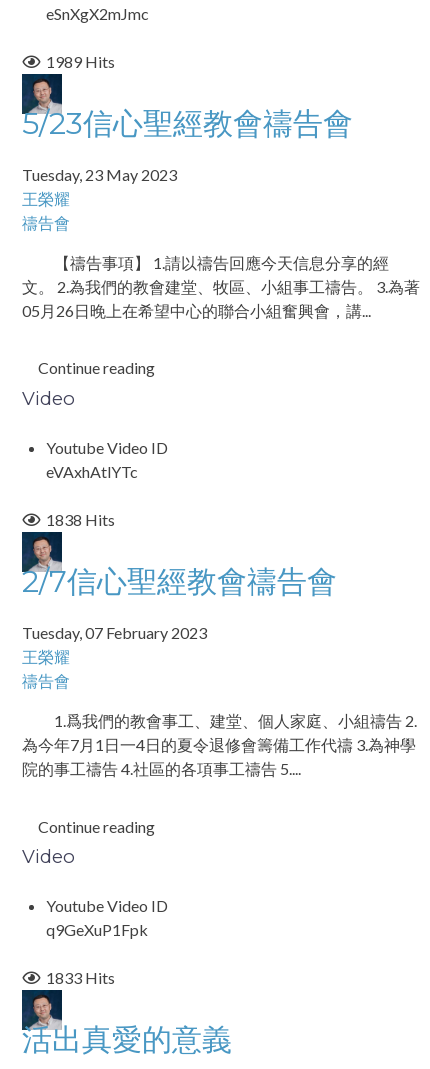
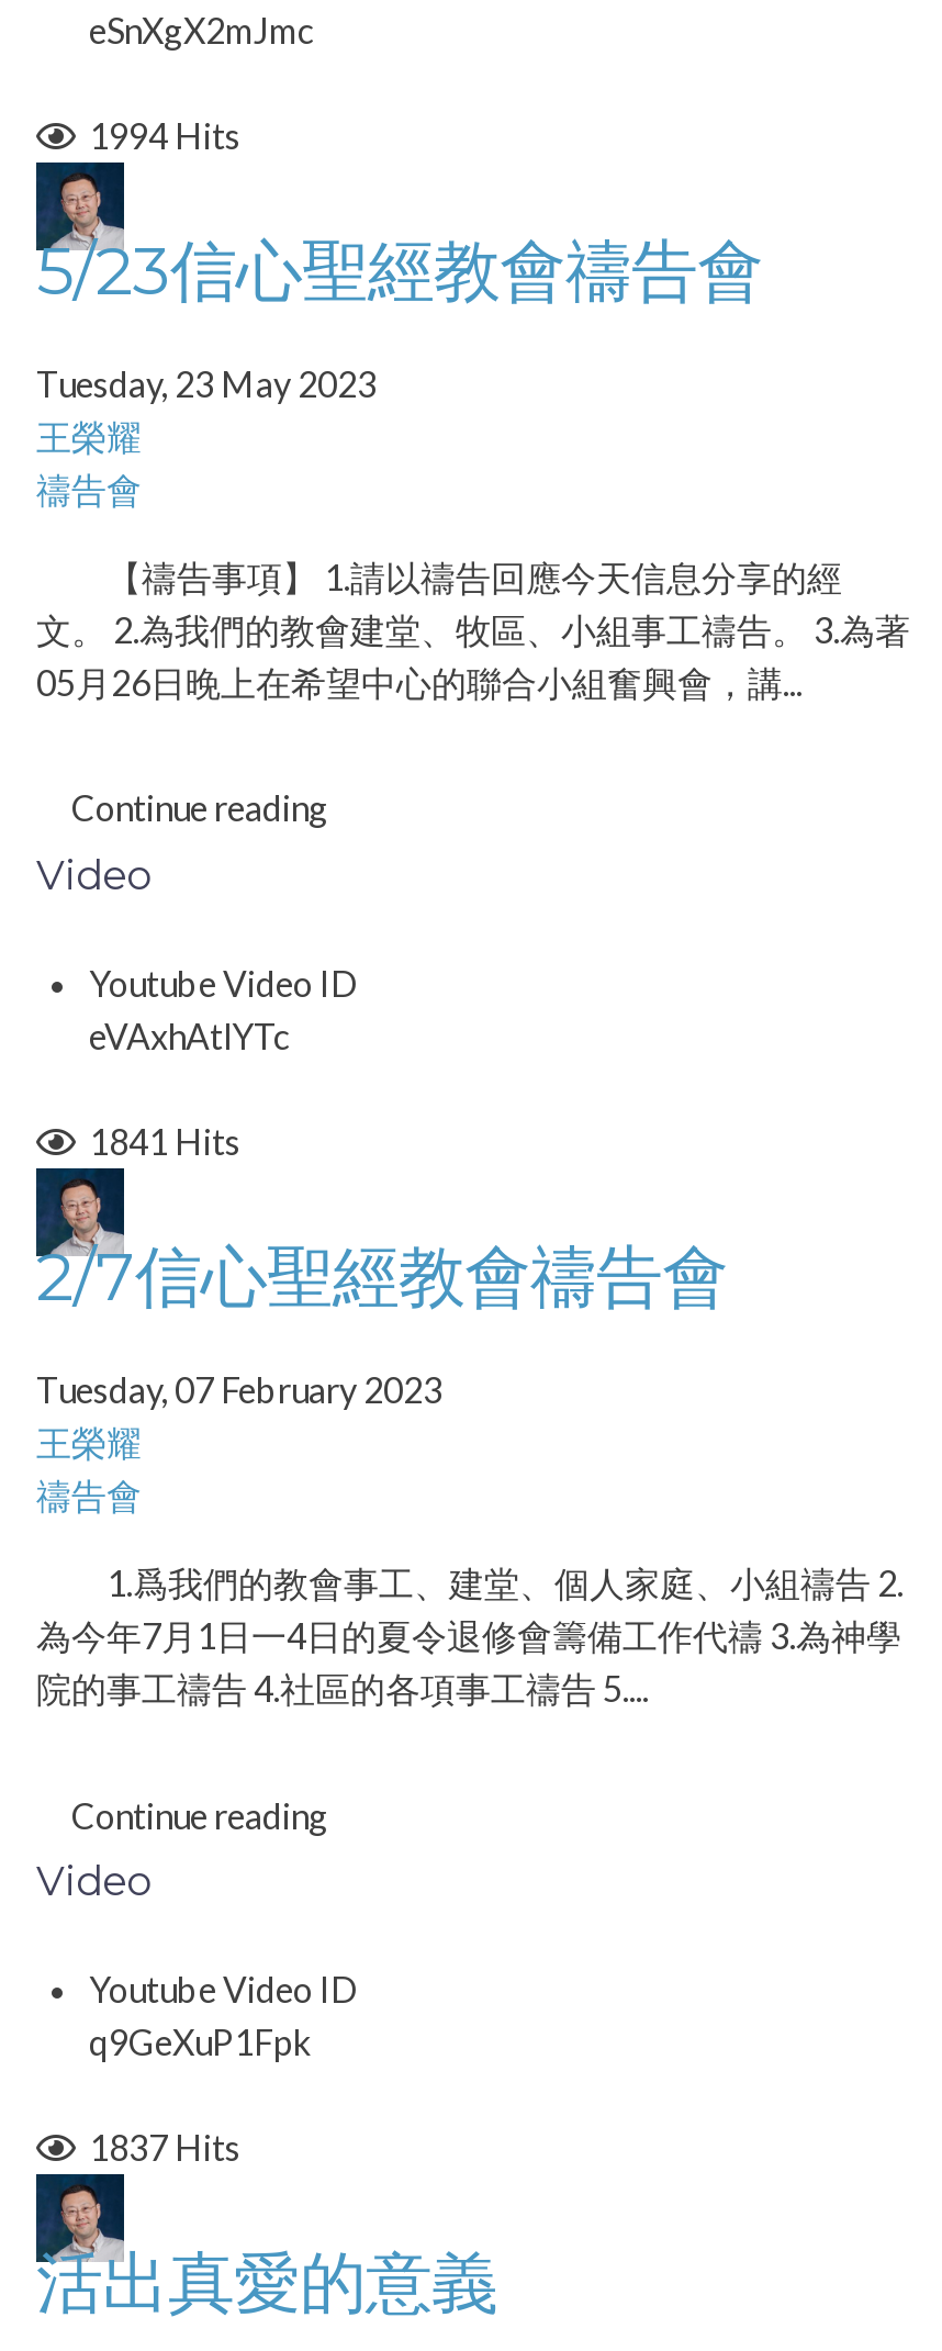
- 1989 Hits
+ 1994 Hits

- 1838 Hits
+ 1841 Hits

- 1833 Hits
+ 1837 Hits
